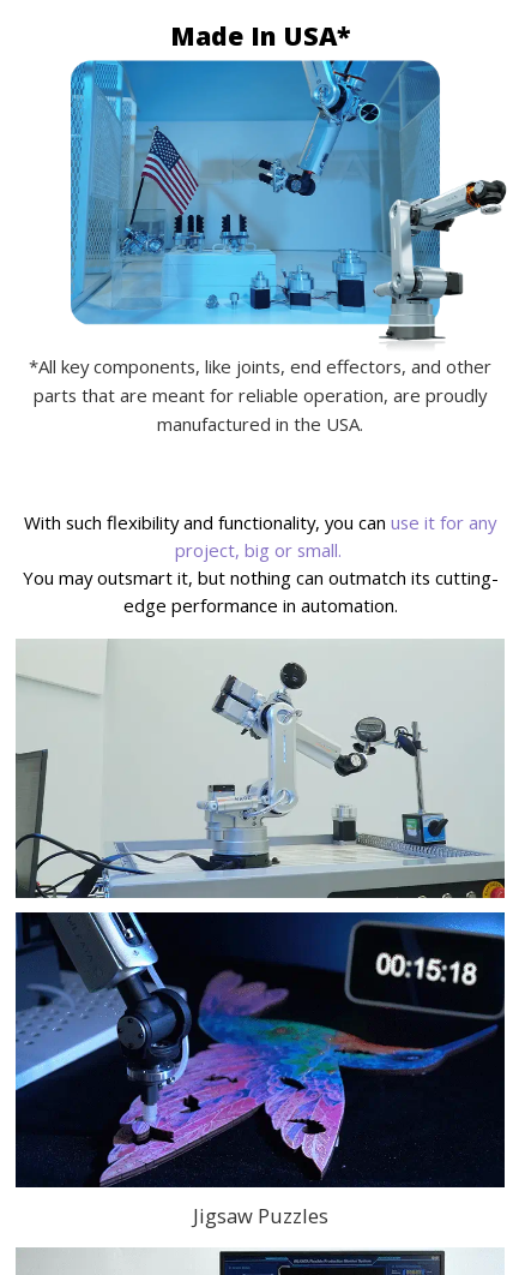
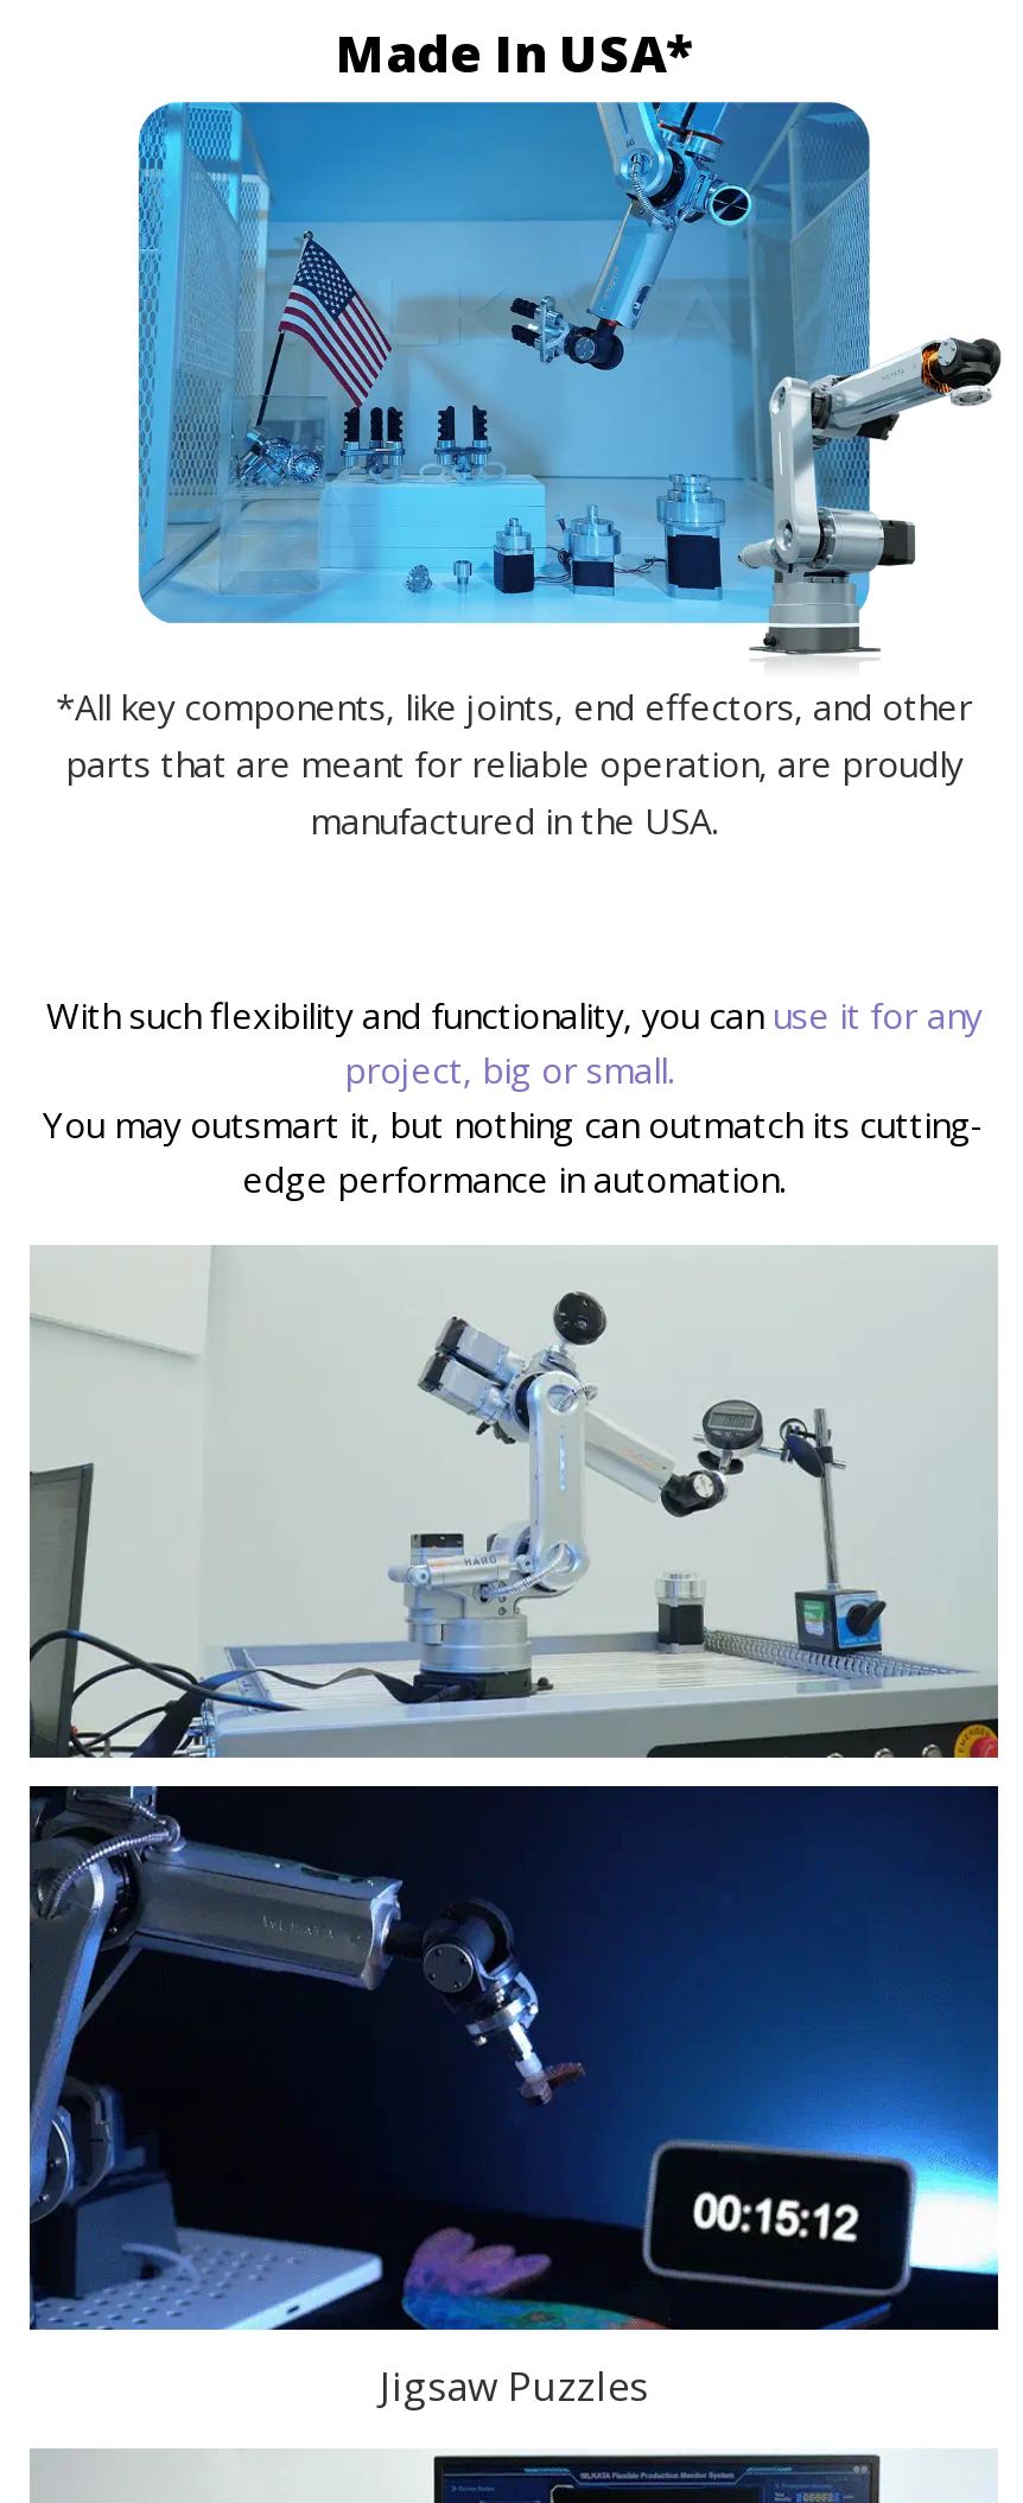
- [image]
+ [image]
